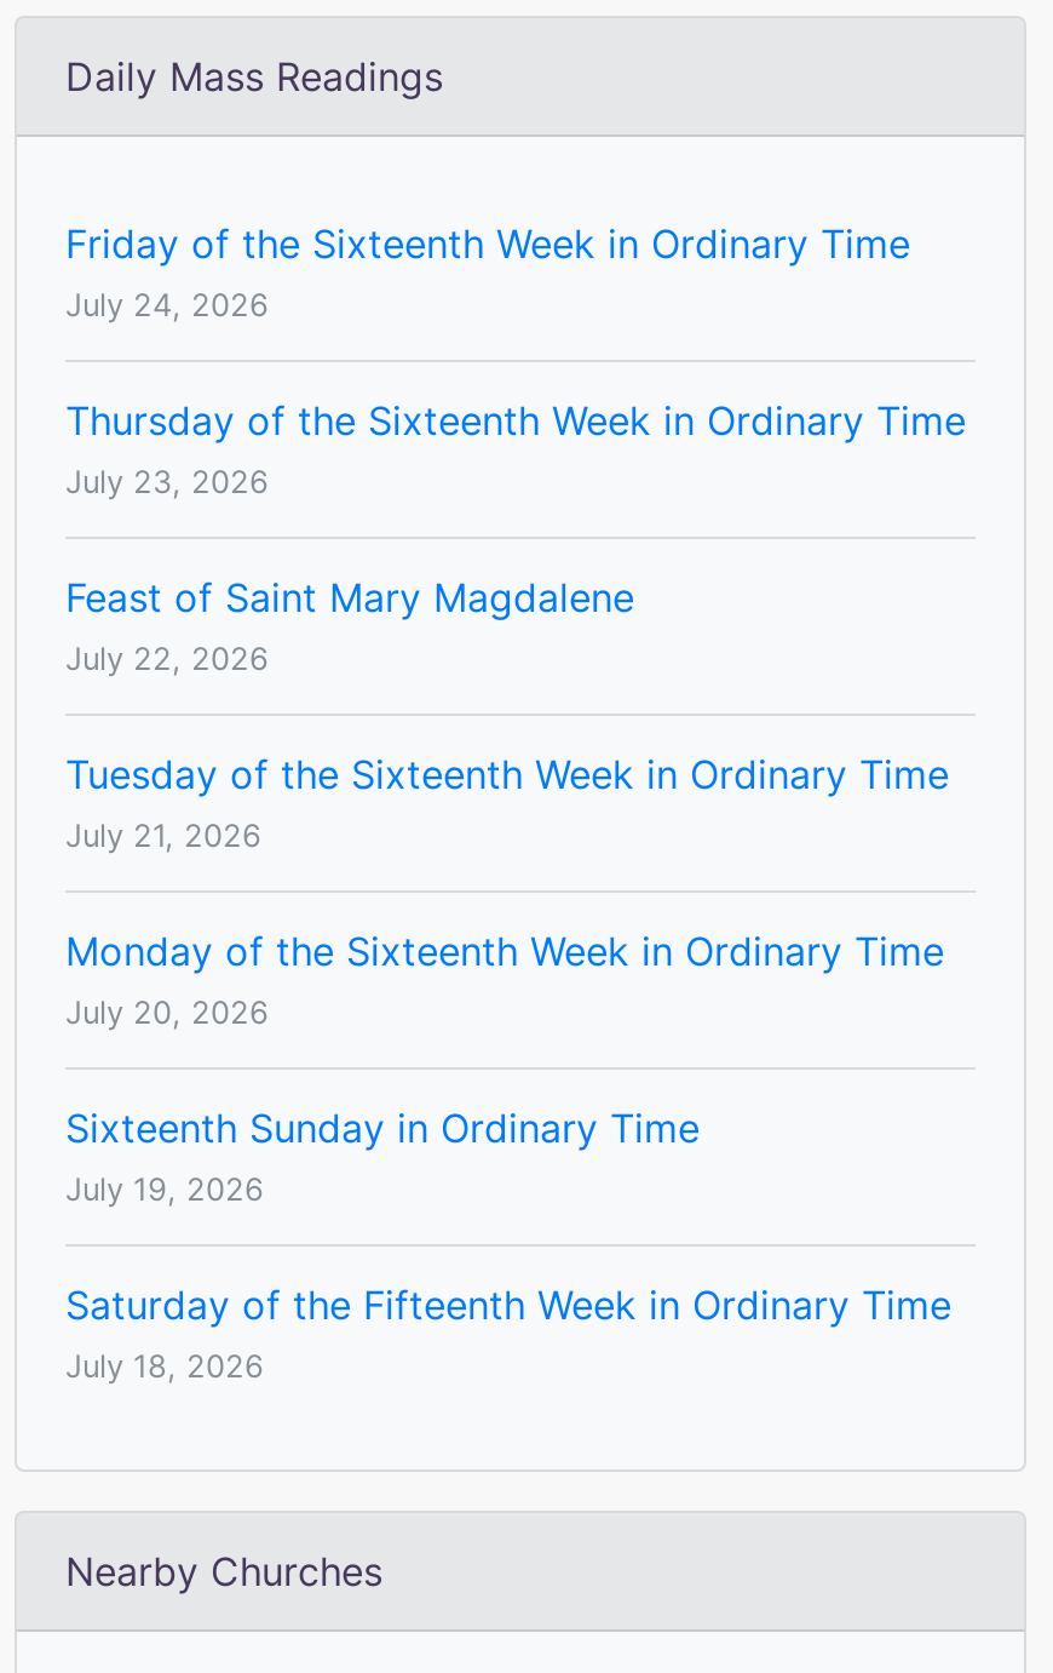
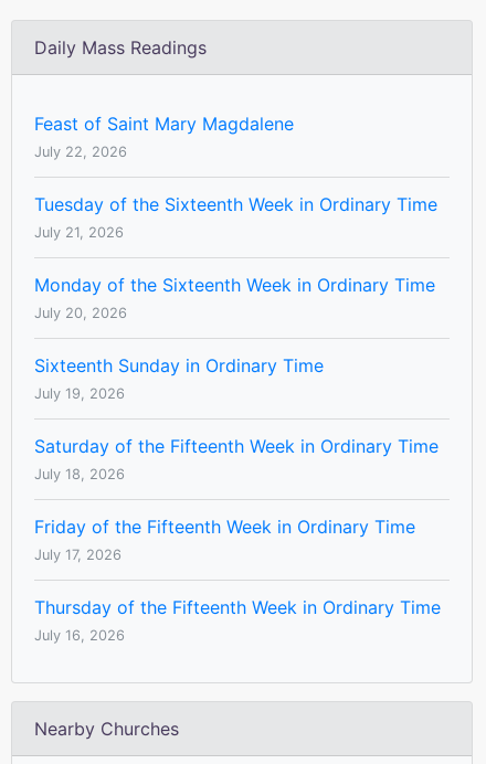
- Friday of the Sixteenth Week in Ordinary Time
- July 24, 2026
- Thursday of the Sixteenth Week in Ordinary Time
- July 23, 2026

moved up: Feast of Saint Mary Magdalene | July 22, 2026 | Tuesday of the Sixteenth Week in Ordinary Time | ... | Saturday of the Fifteenth Week in Ordinary Time | July 18, 2026

+ Friday of the Fifteenth Week in Ordinary Time
+ July 17, 2026
+ Thursday of the Fifteenth Week in Ordinary Time
+ July 16, 2026
